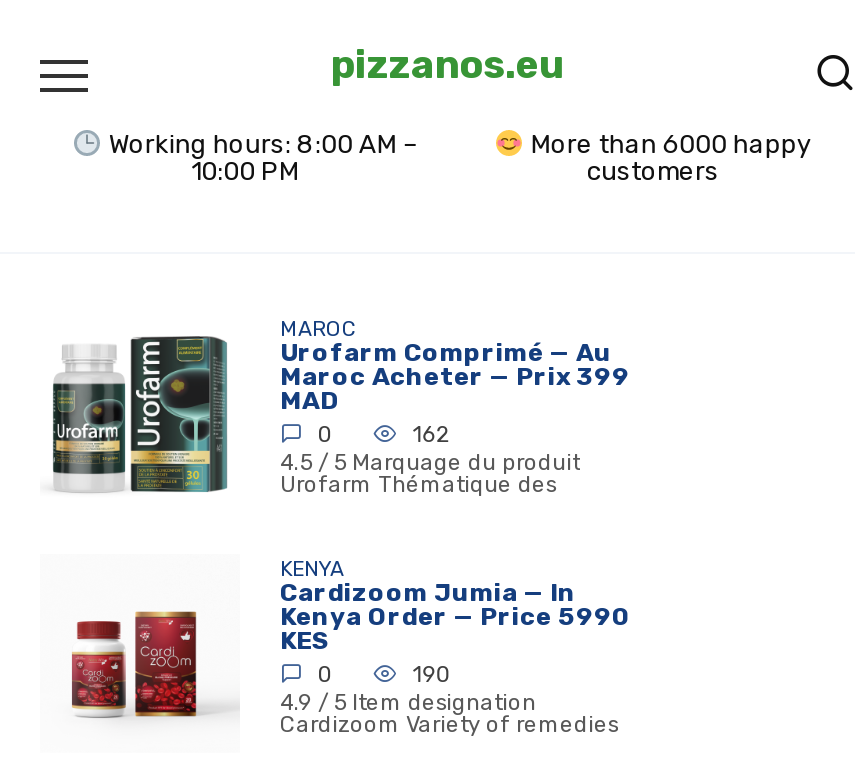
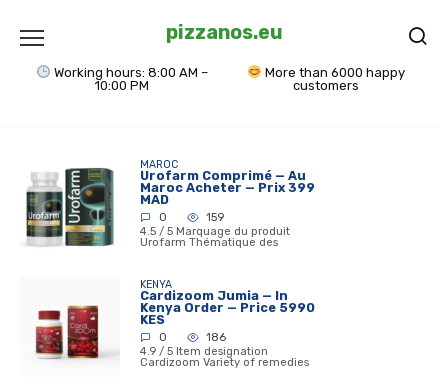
- 162
+ 159

- 190
+ 186
